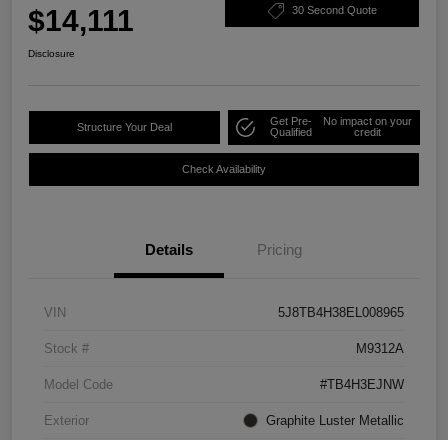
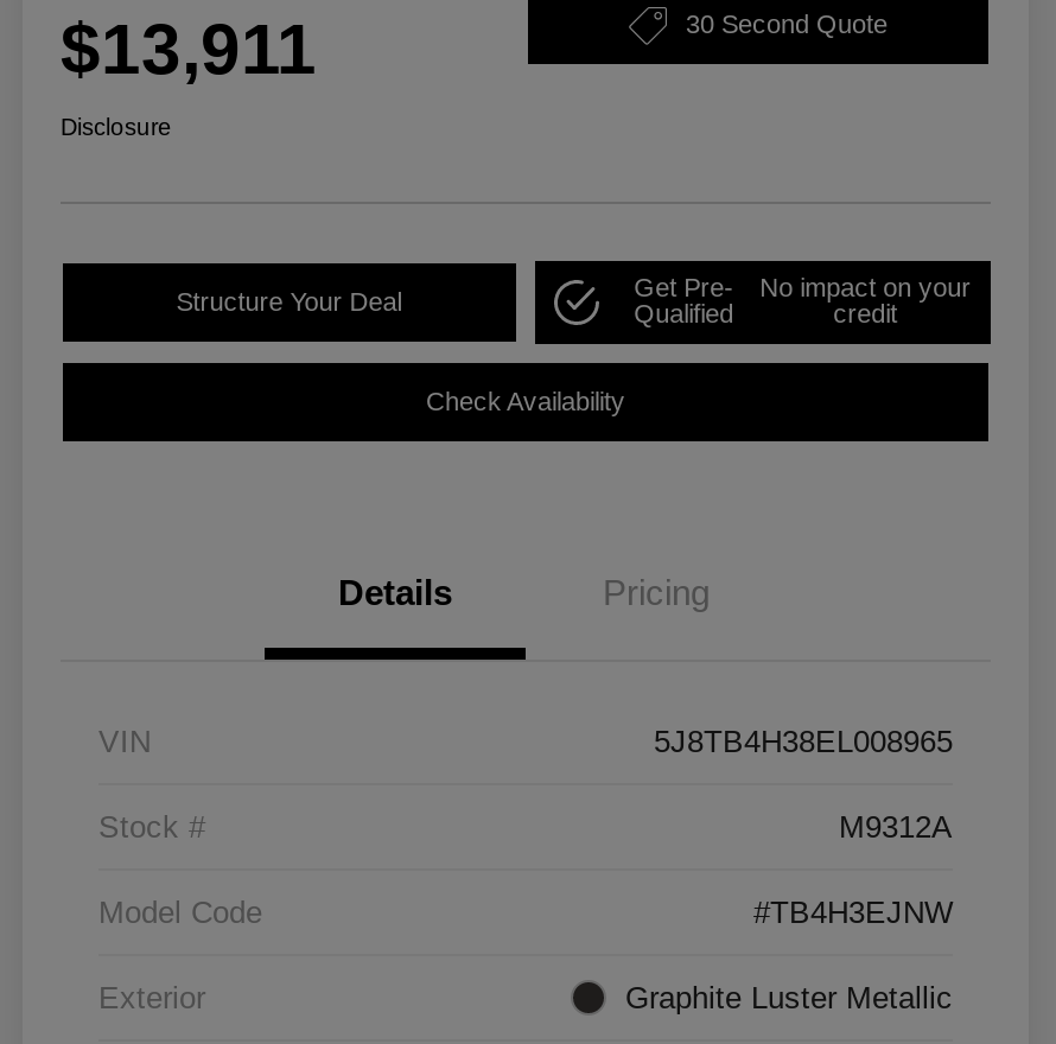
- $14,111
+ $13,911
